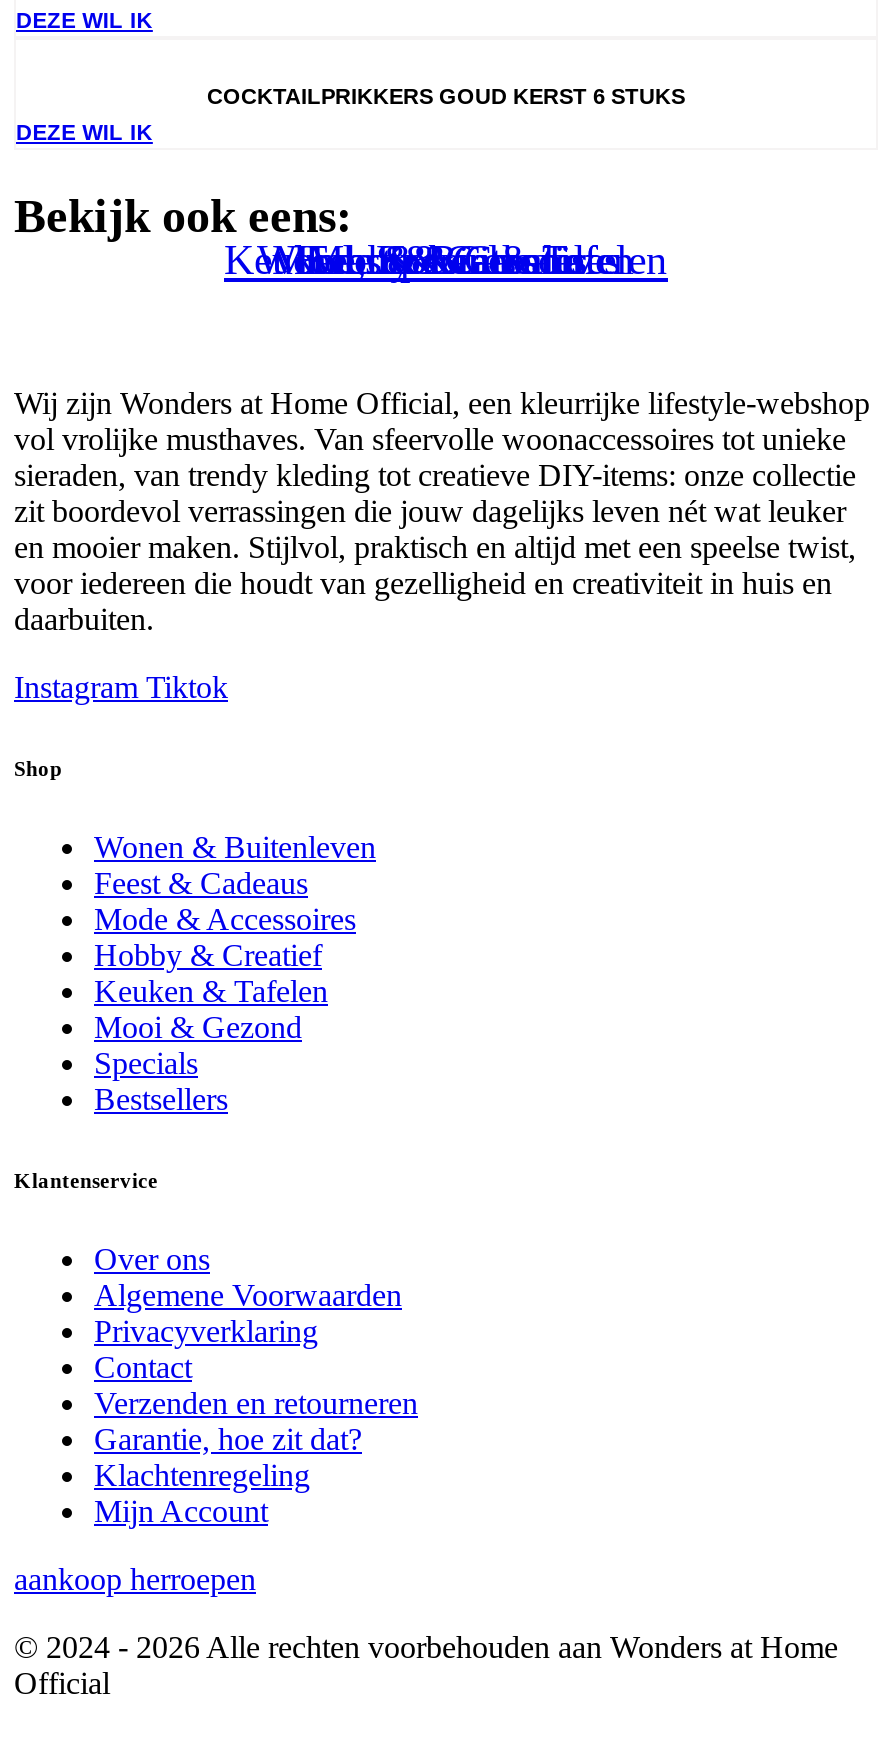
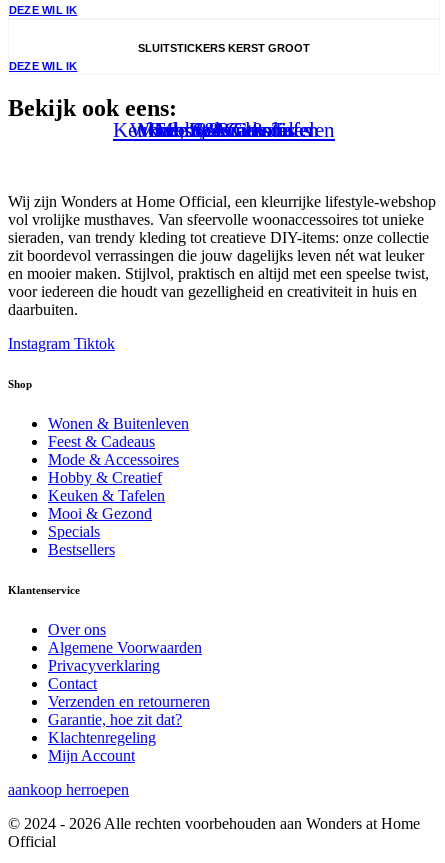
- COCKTAILPRIKKERS GOUD KERST 6 STUKS
+ SLUITSTICKERS KERST GROOT
